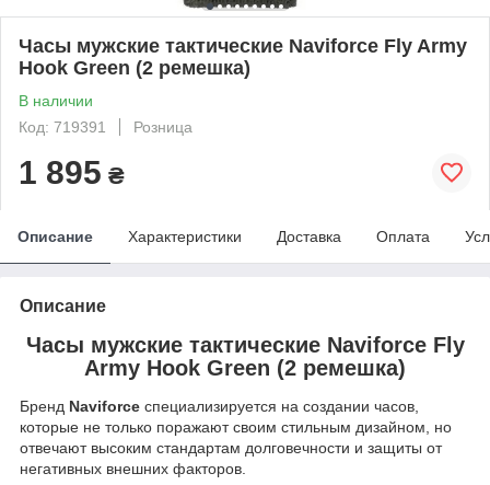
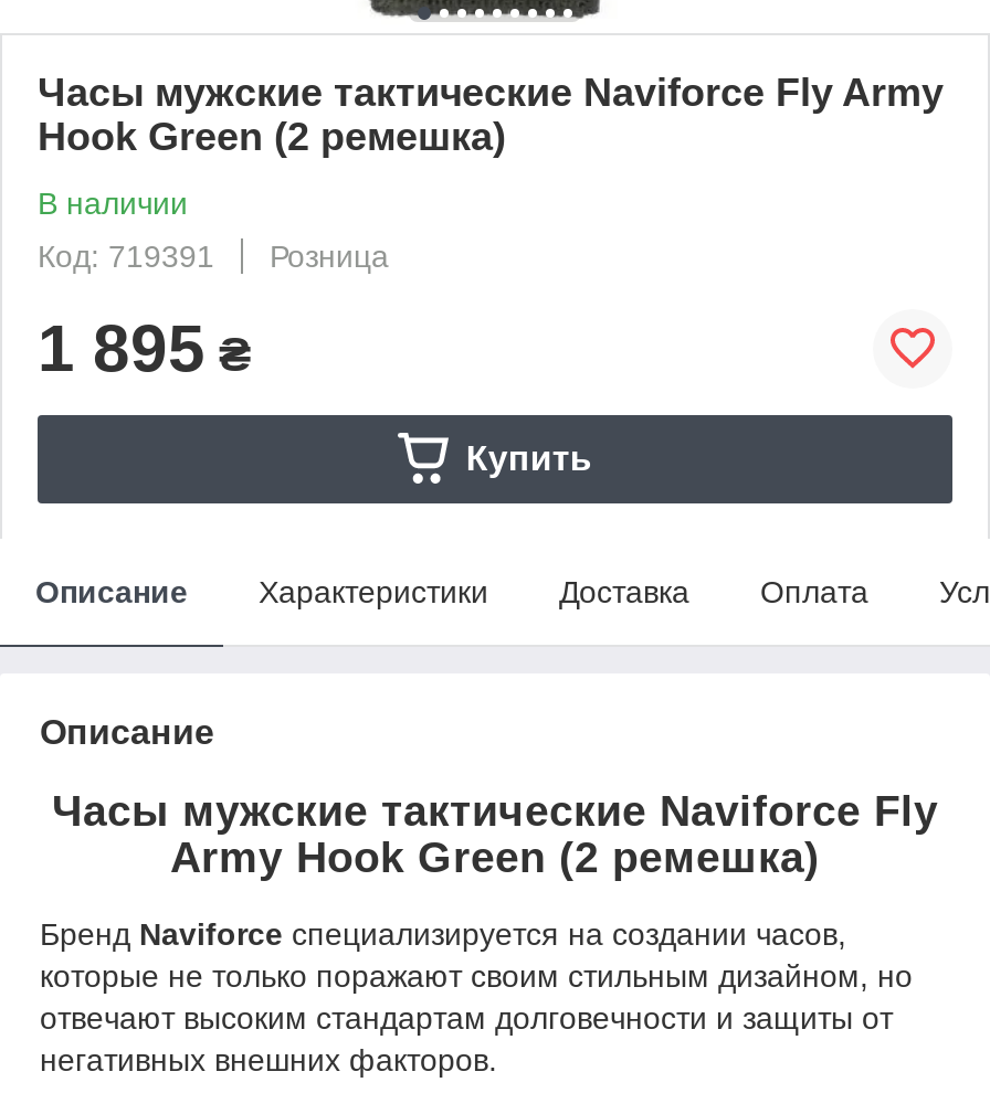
+ Купить
